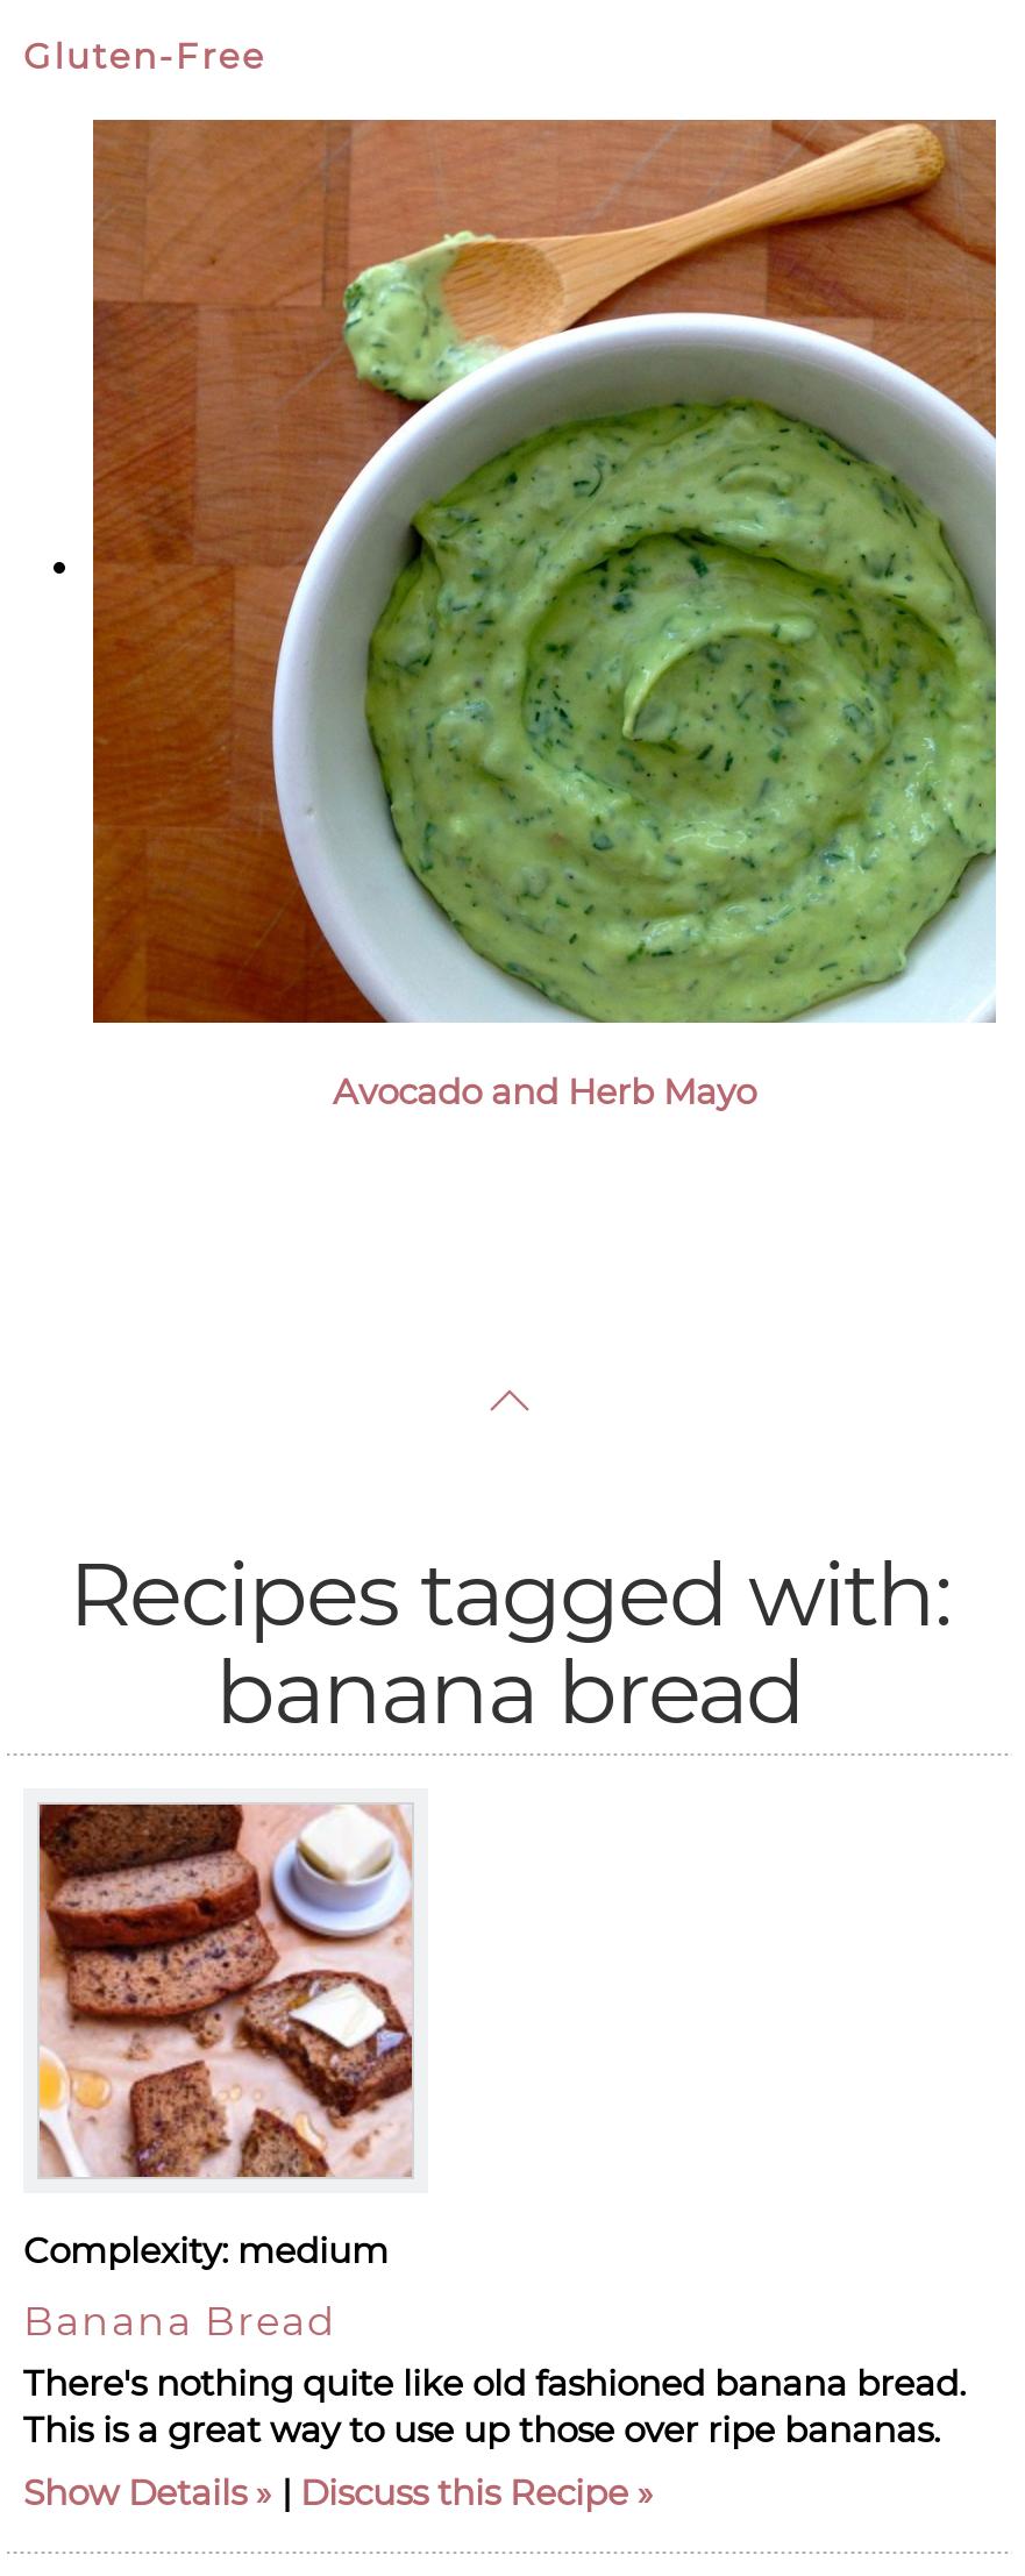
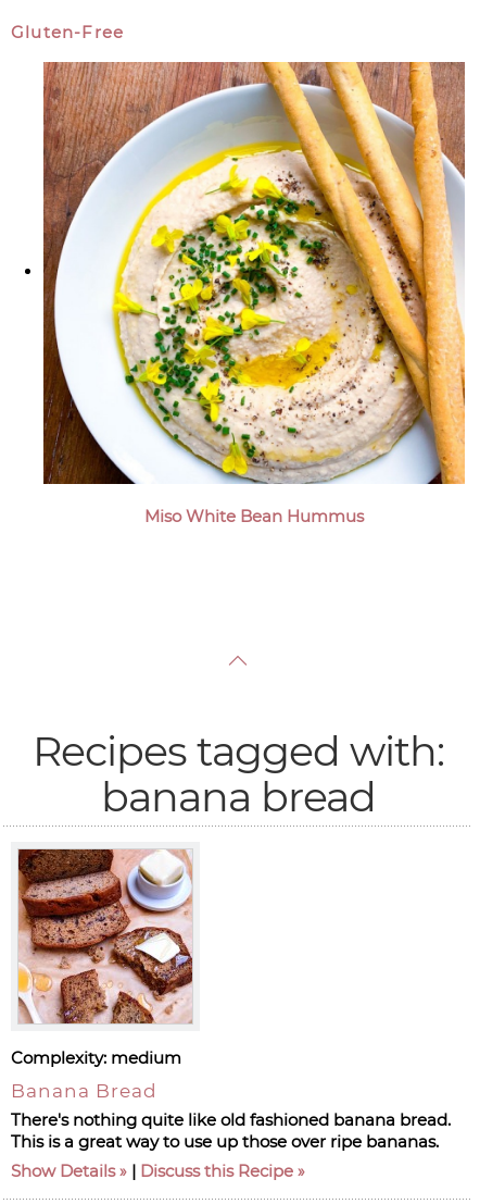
- [image]
- Avocado and Herb Mayo
+ [image]
+ Miso White Bean Hummus
